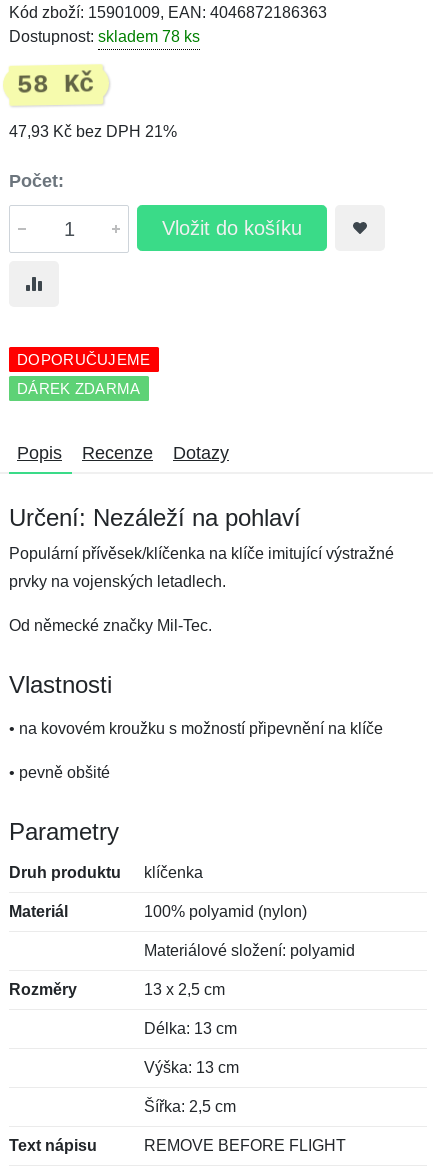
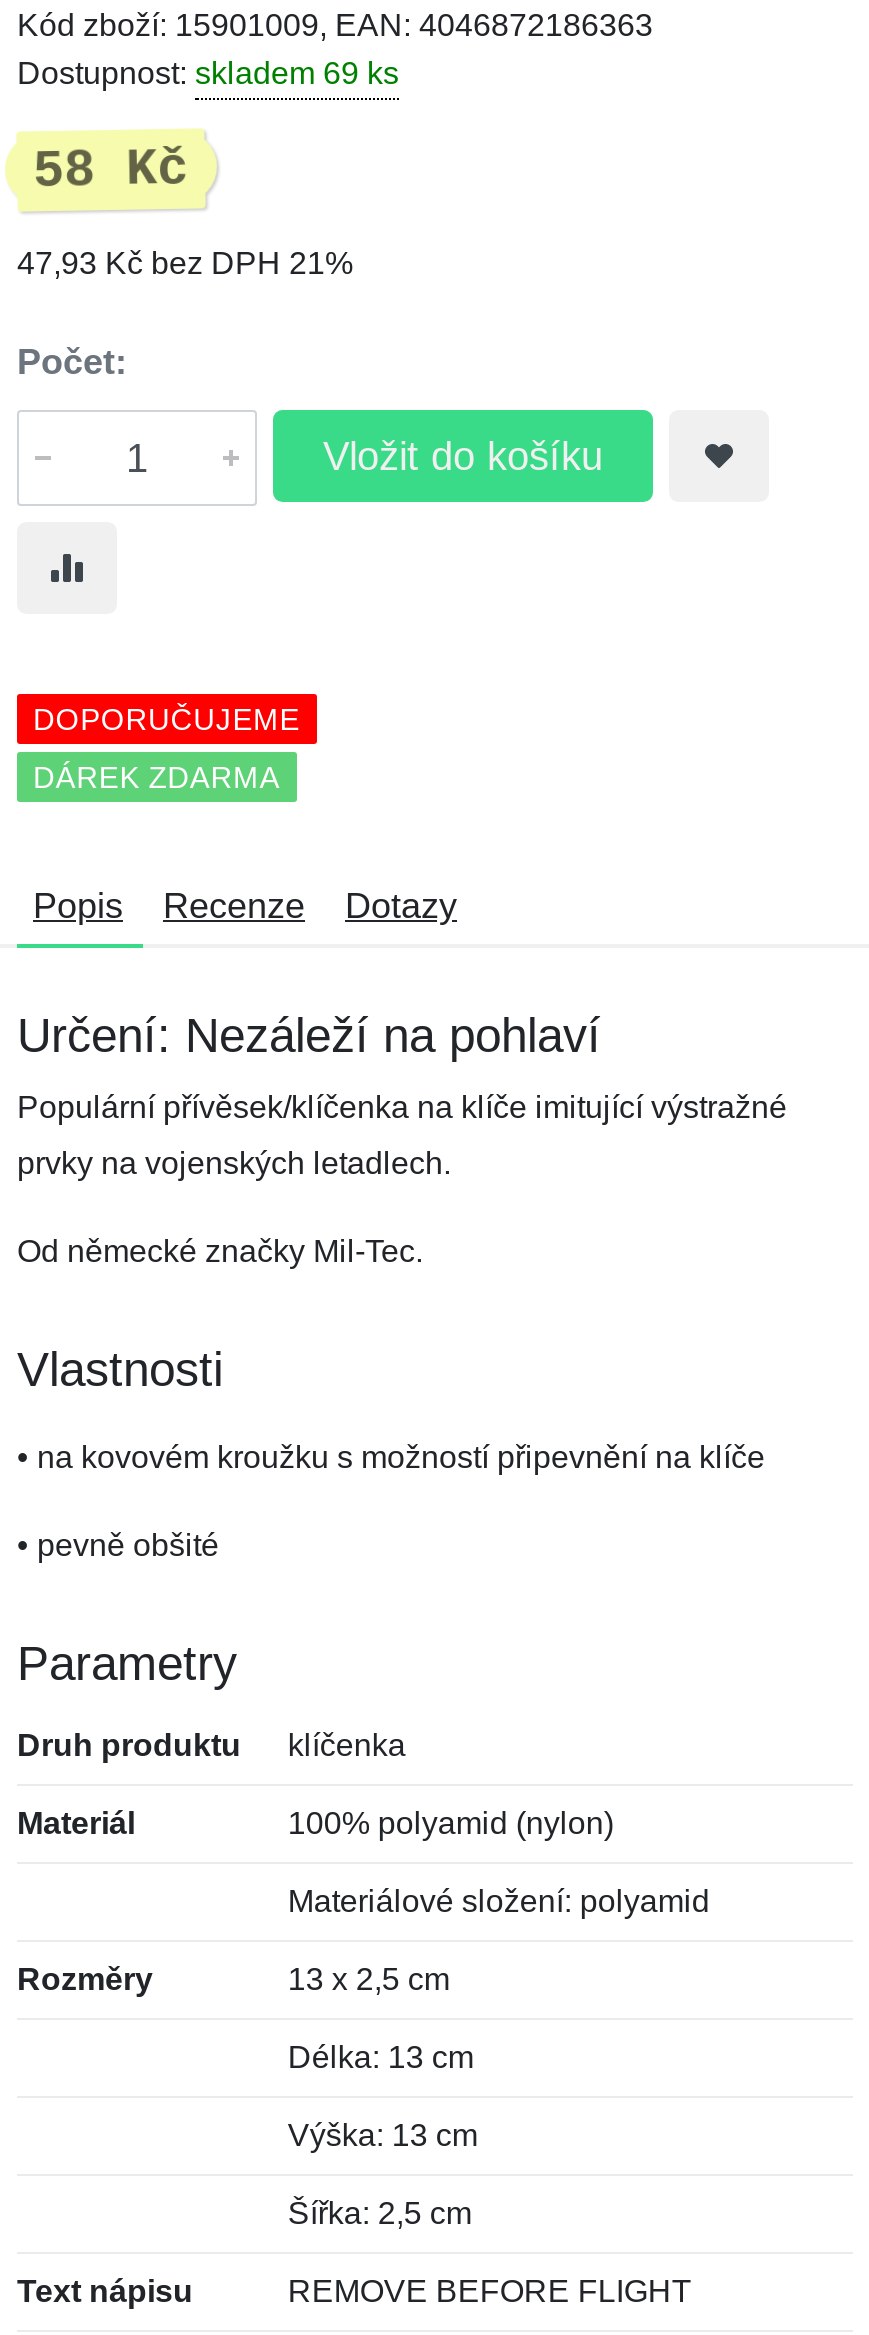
- Dostupnost: skladem 78 ks
+ Dostupnost: skladem 69 ks
